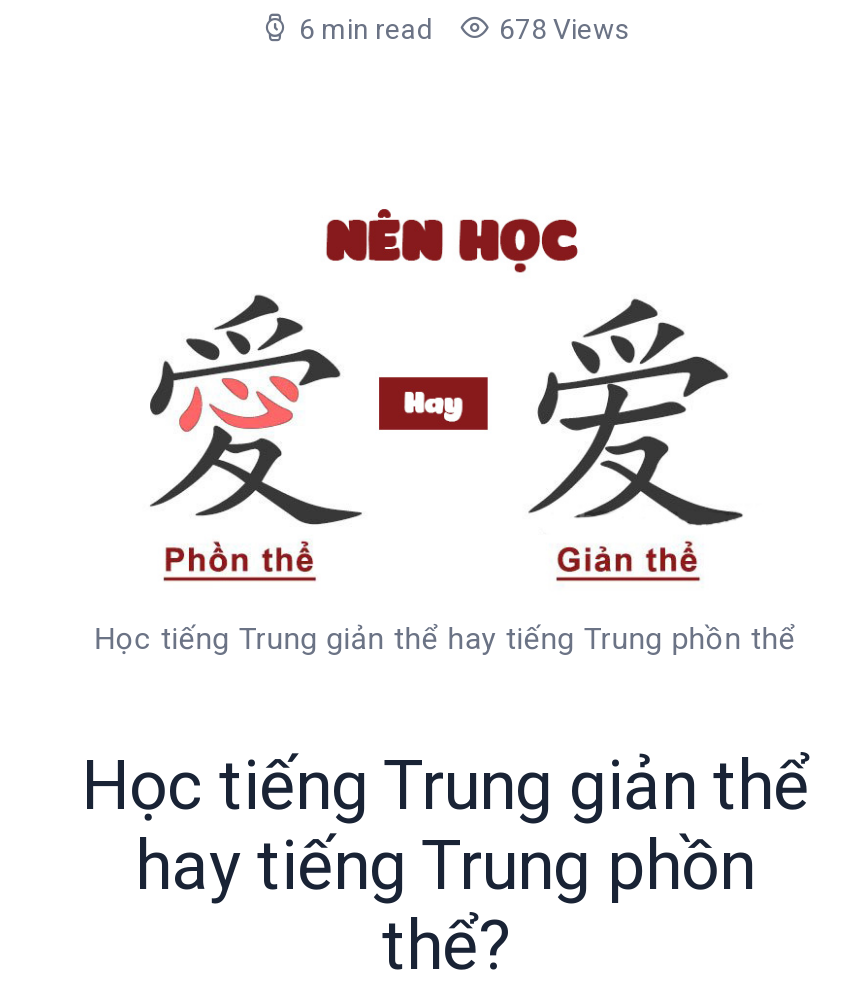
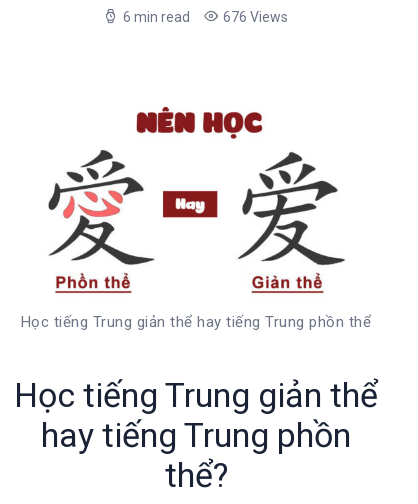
- 678 Views
+ 676 Views
